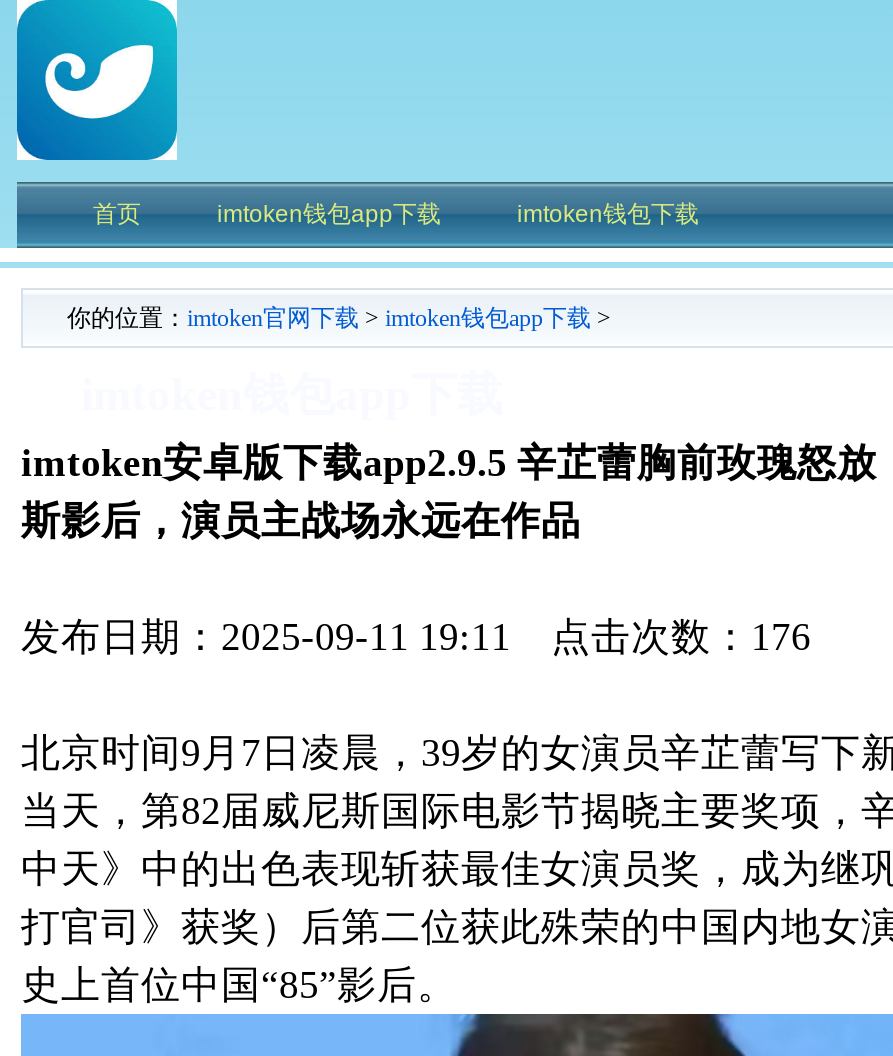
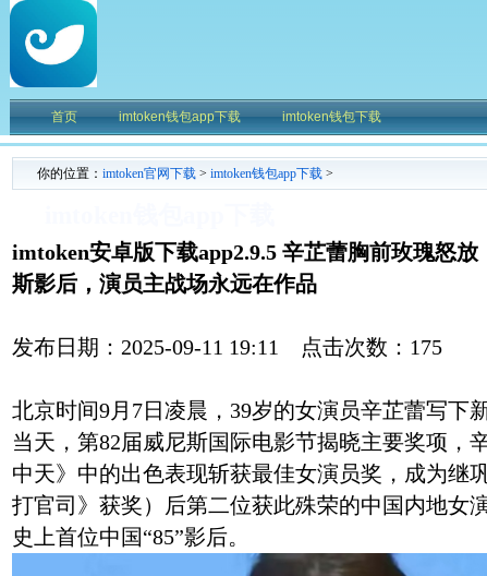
- 发布日期：2025-09-11 19:11 点击次数：176
+ 发布日期：2025-09-11 19:11 点击次数：175
